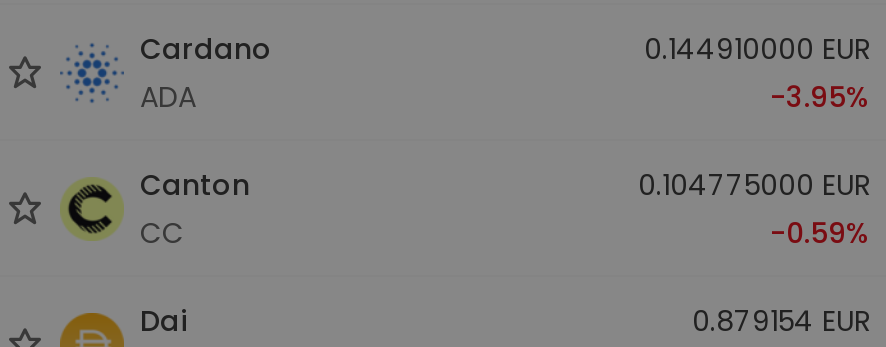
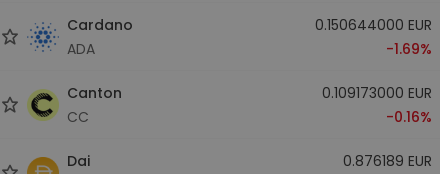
- 0.144910000 EUR
+ 0.150644000 EUR

- -3.95%
+ -1.69%

- 0.104775000 EUR
+ 0.109173000 EUR

- -0.59%
+ -0.16%

- 0.879154 EUR
+ 0.876189 EUR
